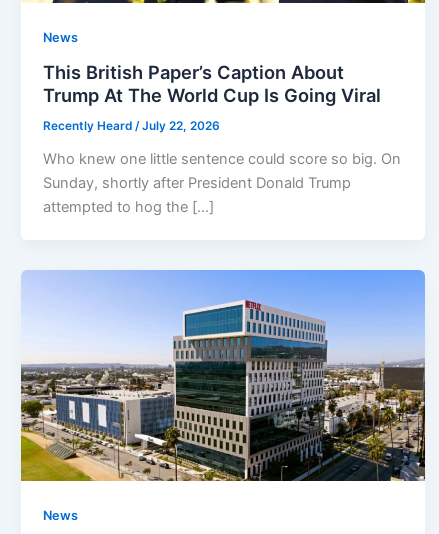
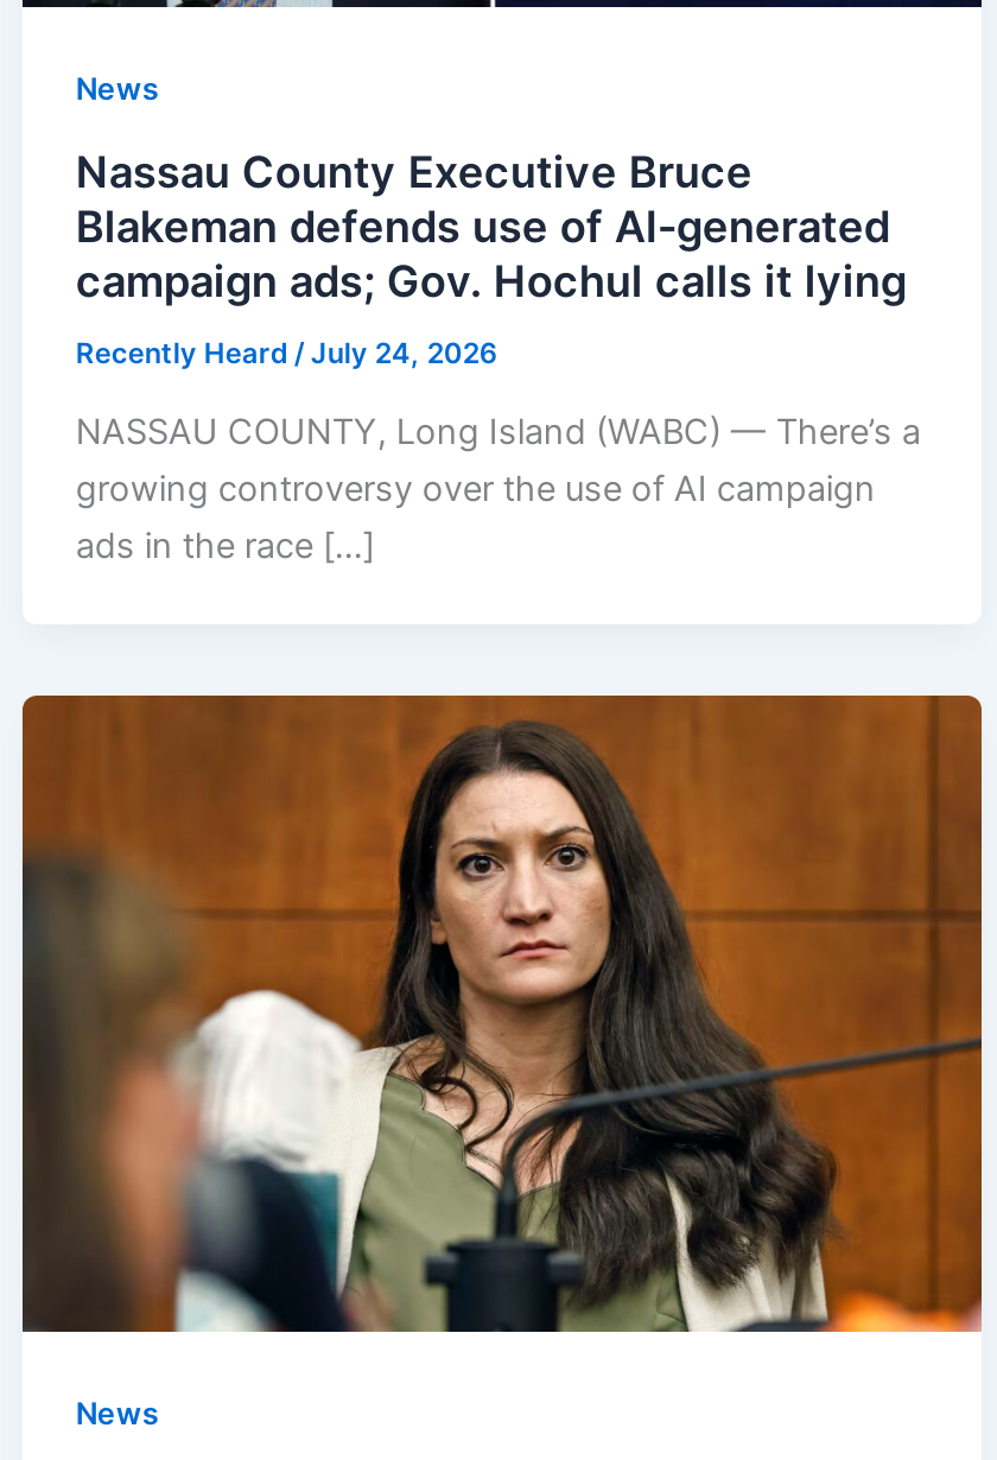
- This British Paper’s Caption About
- Trump At The World Cup Is Going Viral
+ Nassau County Executive Bruce
+ Blakeman defends use of AI-generated
+ campaign ads; Gov. Hochul calls it lying

- Recently Heard / July 22, 2026
+ Recently Heard / July 24, 2026

- Who knew one little sentence could score so big. On
- Sunday, shortly after President Donald Trump
- attempted to hog the […]
+ NASSAU COUNTY, Long Island (WABC) — There’s a
+ growing controversy over the use of AI campaign
+ ads in the race […]

- [image]
+ [image]
